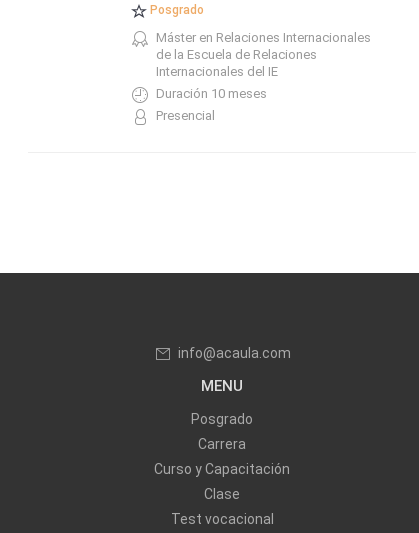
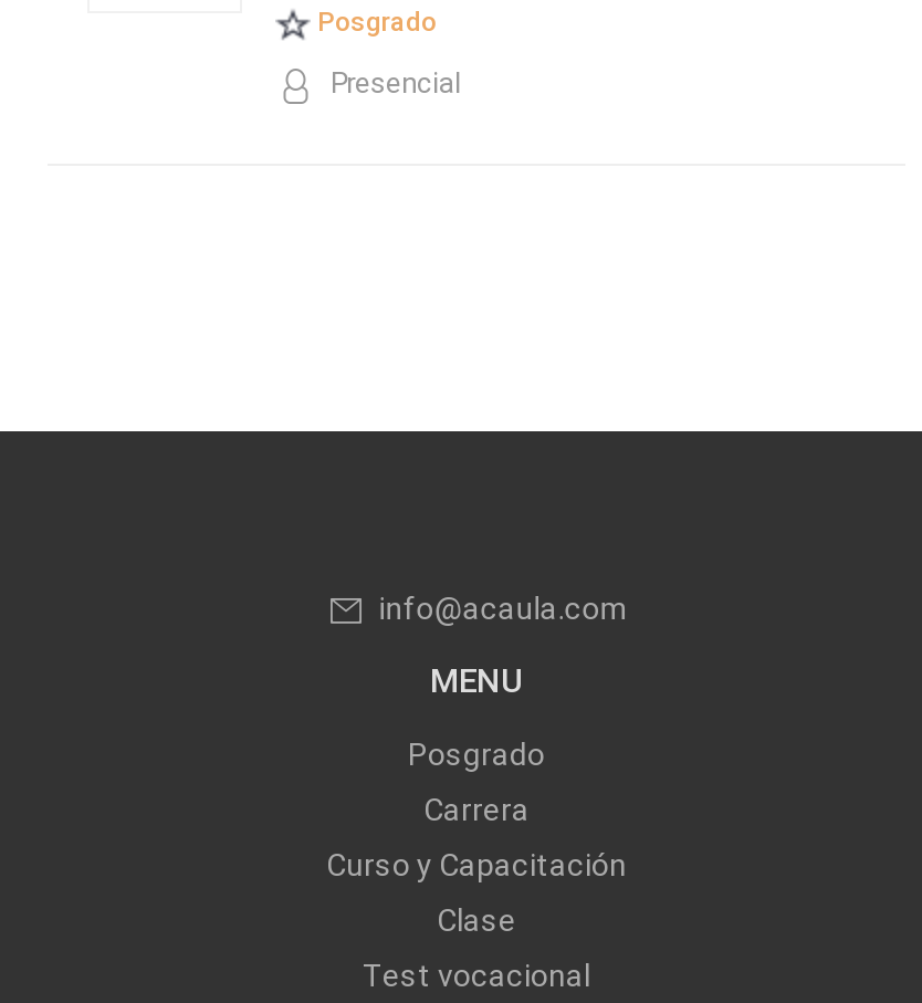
- Máster en Relaciones Internacionales
- de la Escuela de Relaciones
- Internacionales del IE
- Duración 10 meses
